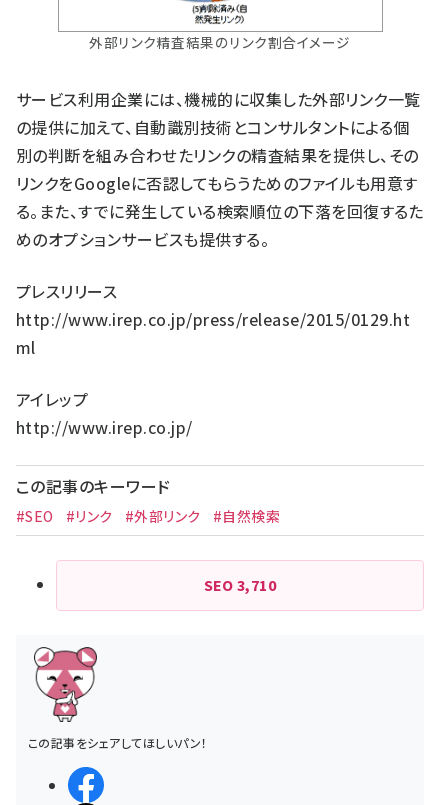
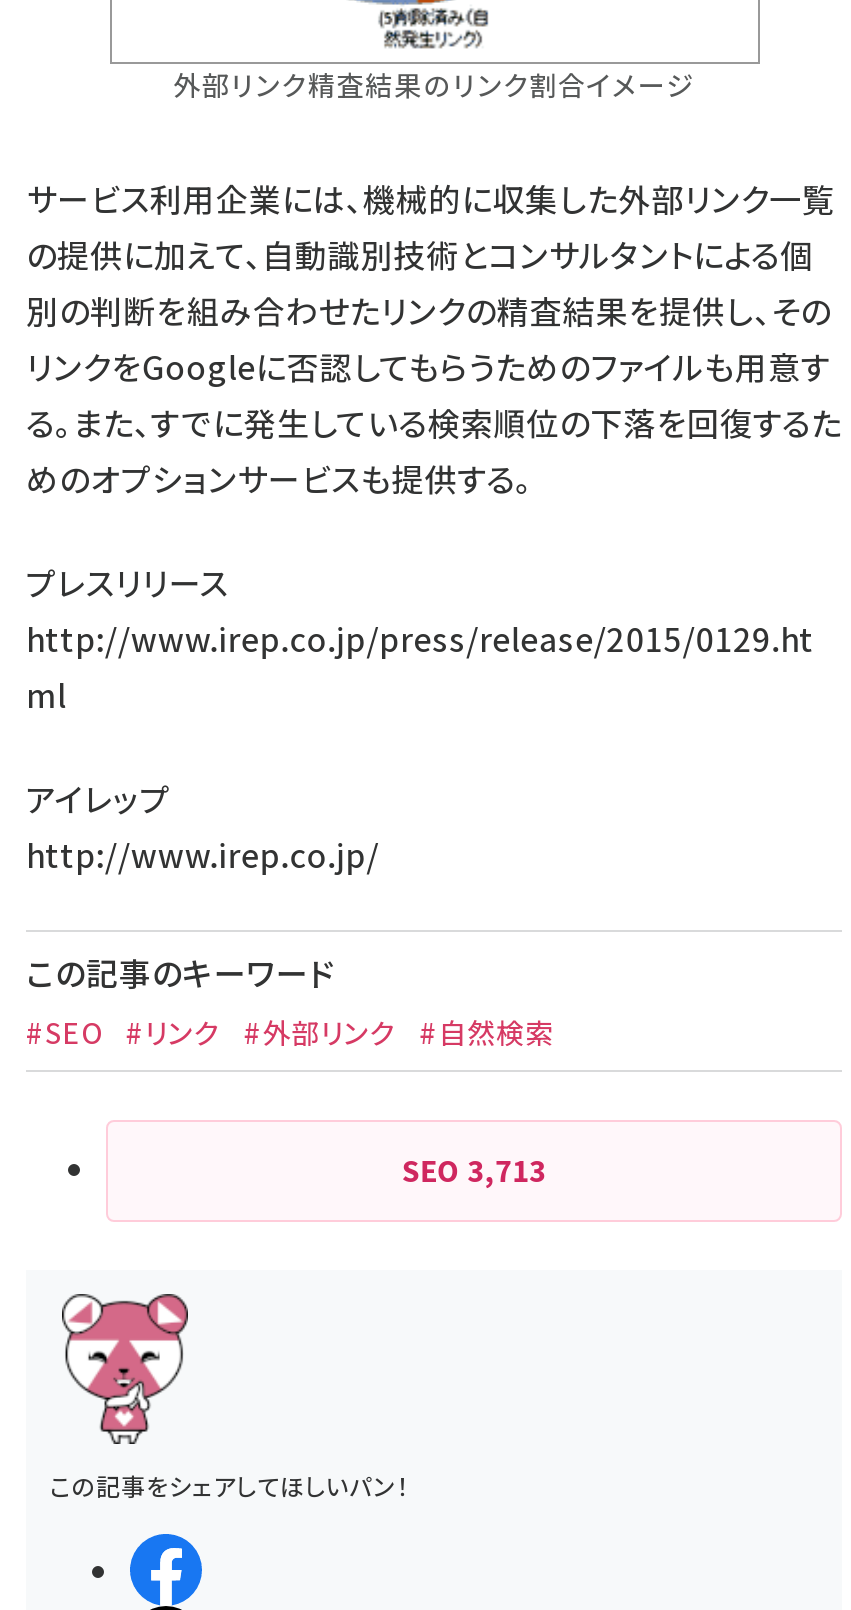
- SEO 3,710
+ SEO 3,713
